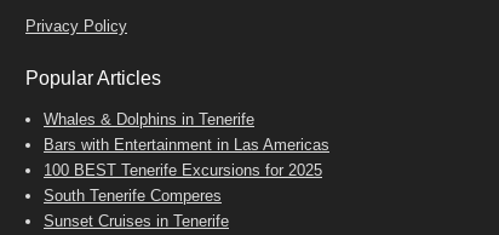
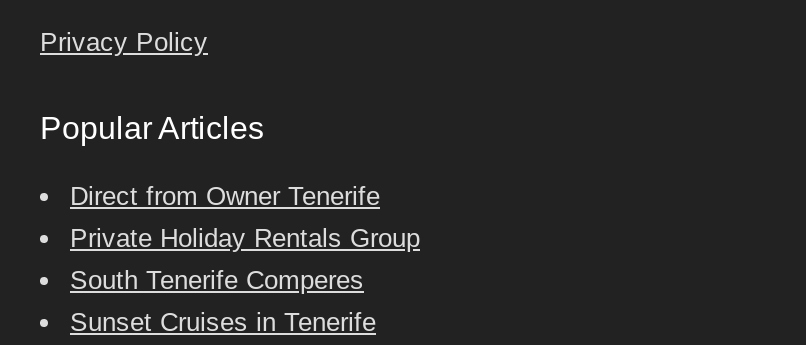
- Whales & Dolphins in Tenerife
- Bars with Entertainment in Las Americas
- 100 BEST Tenerife Excursions for 2025
+ Direct from Owner Tenerife
+ Private Holiday Rentals Group
